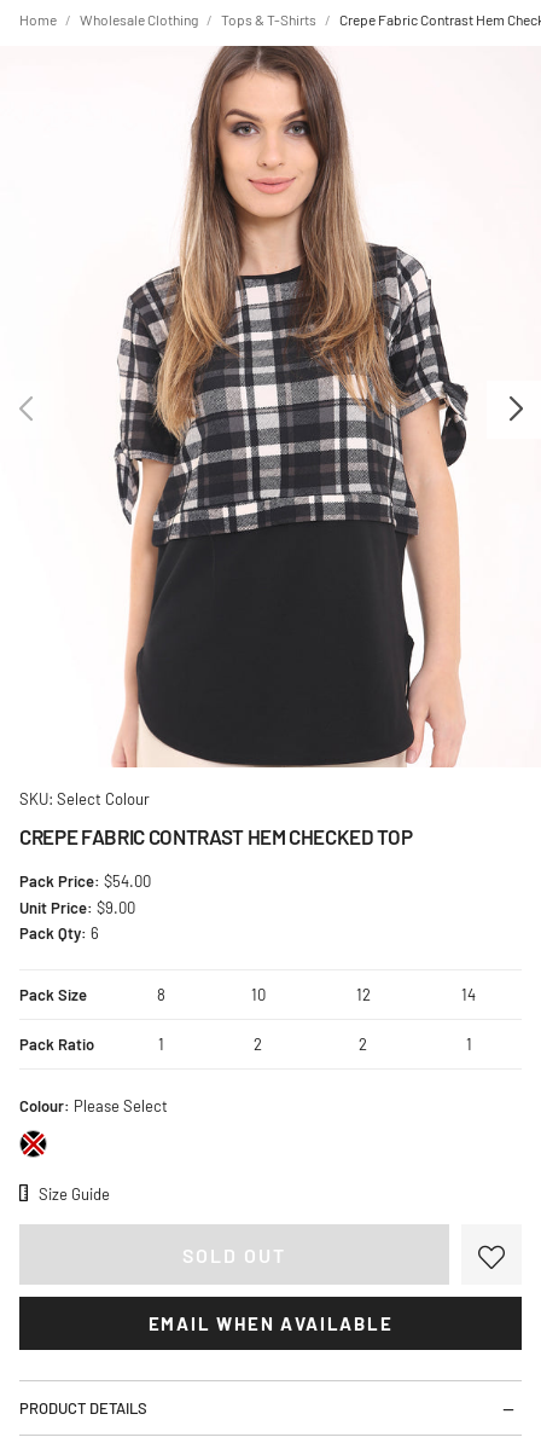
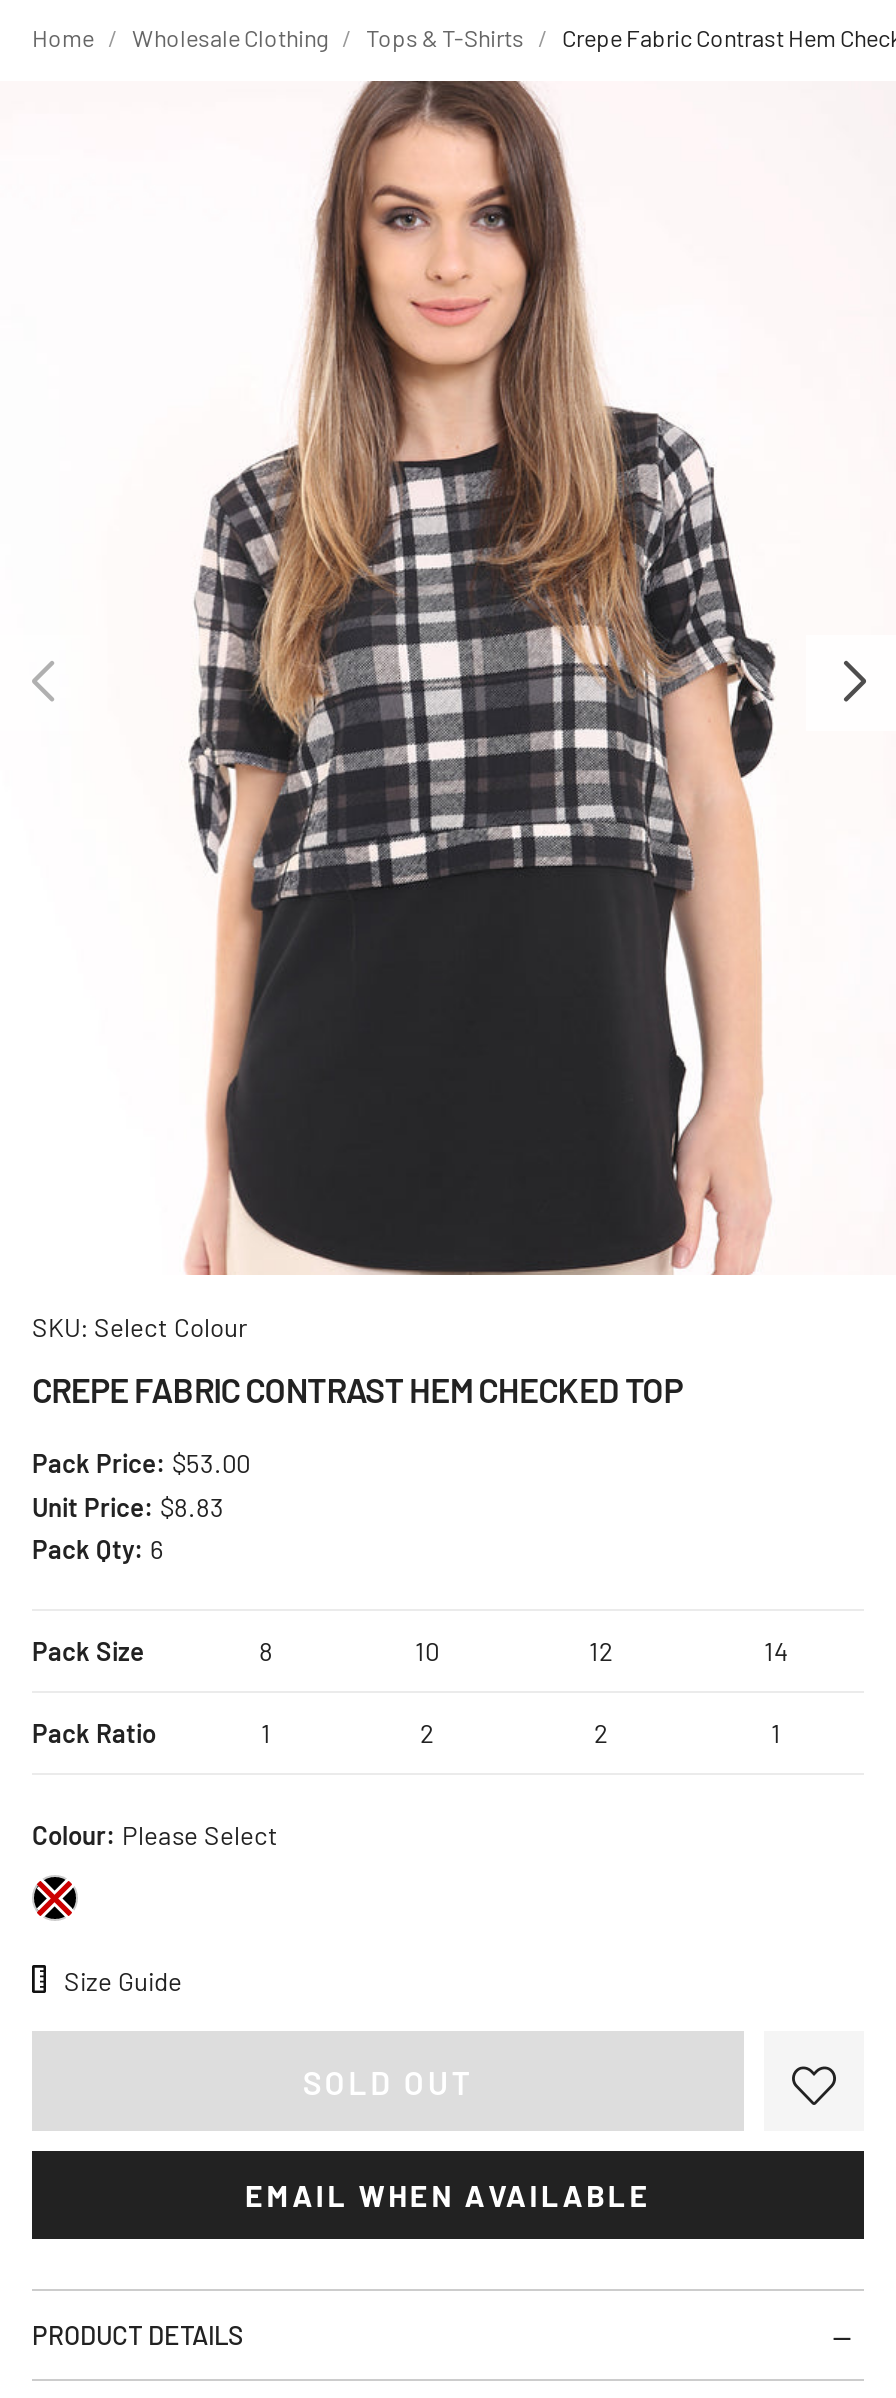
- Pack Price: $54.00
+ Pack Price: $53.00

- Unit Price: $9.00
+ Unit Price: $8.83
